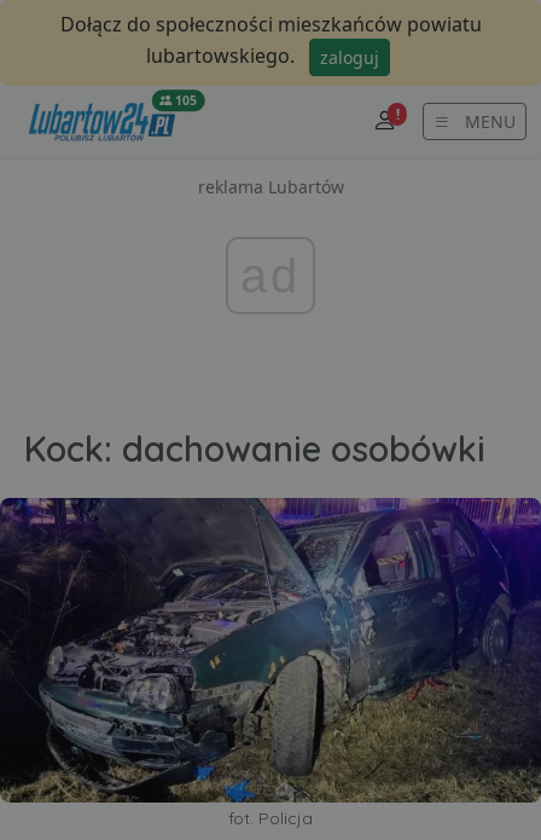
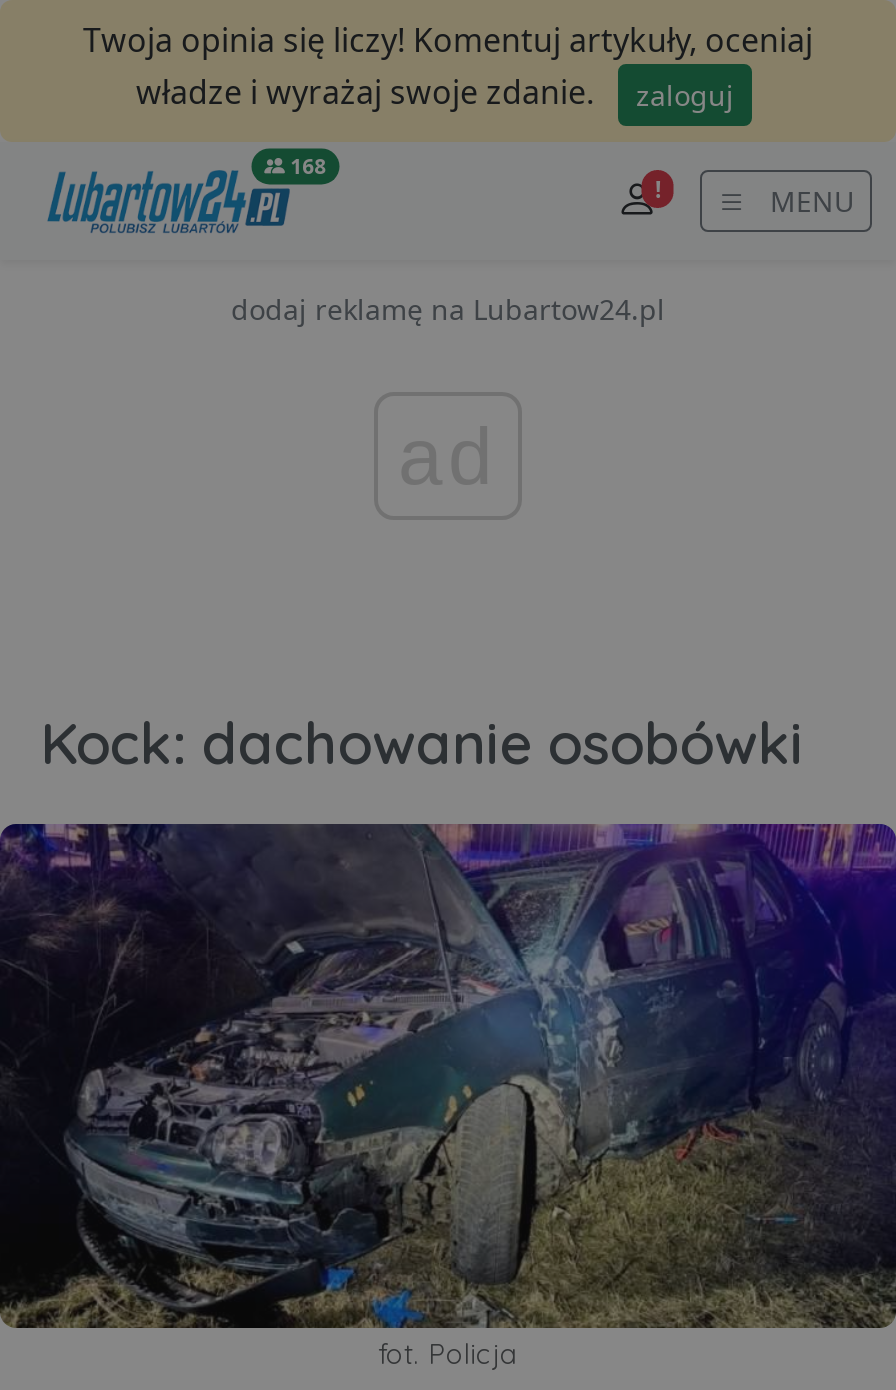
- Dołącz do społeczności mieszkańców powiatu
- lubartowskiego.
+ Twoja opinia się liczy! Komentuj artykuły, oceniaj
+ władze i wyrażaj swoje zdanie.

- 105
+ 168

- reklama Lubartów
+ dodaj reklamę na Lubartow24.pl
